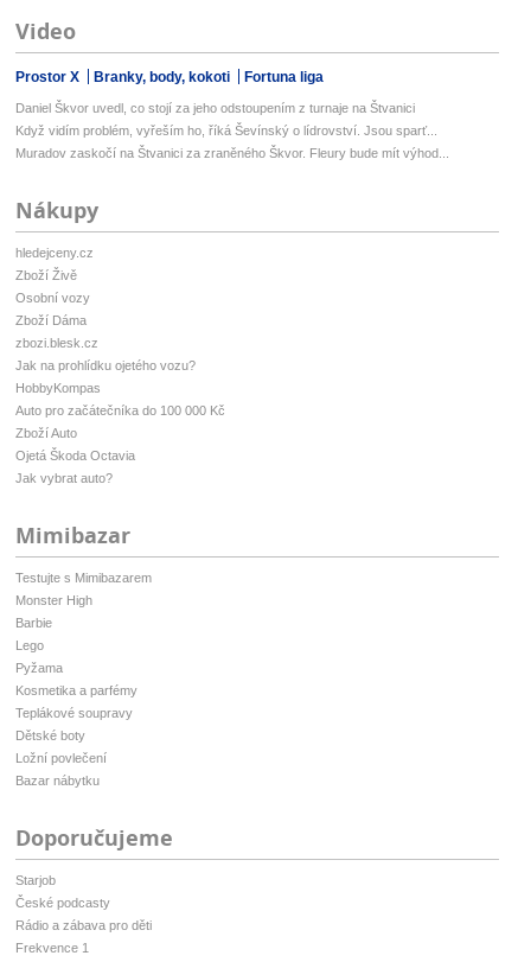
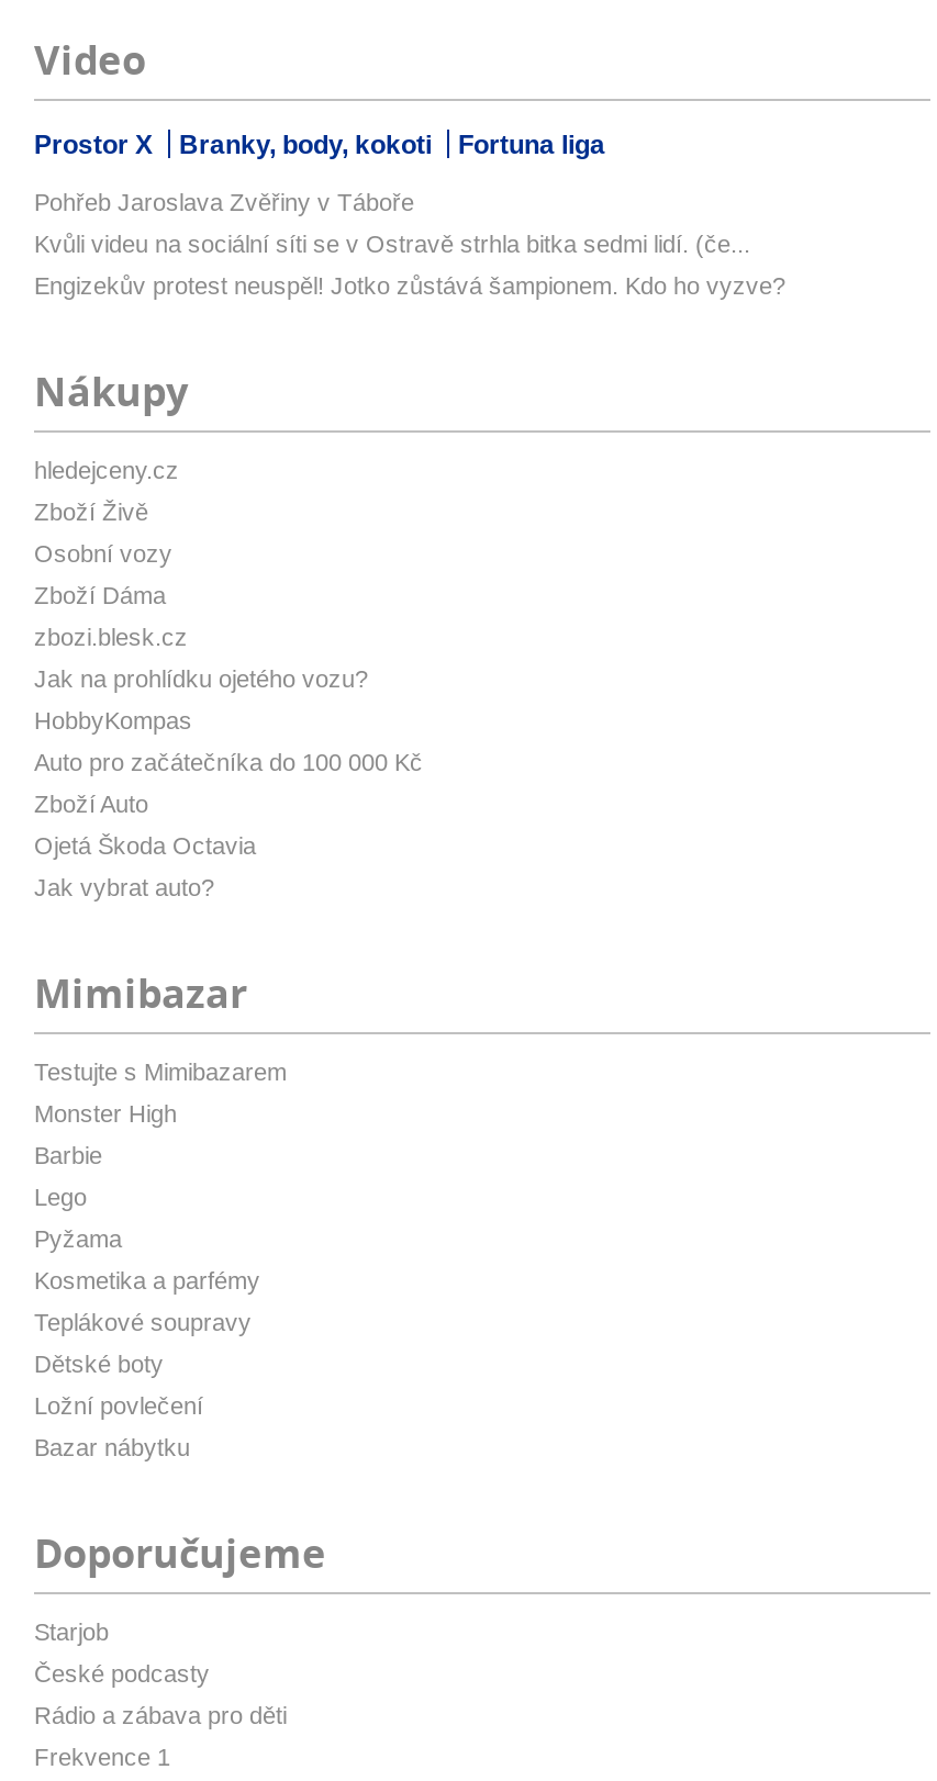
- Daniel Škvor uvedl, co stojí za jeho odstoupením z turnaje na Štvanici
+ Pohřeb Jaroslava Zvěřiny v Táboře

- Když vidím problém, vyřeším ho, říká Ševínský o lídrovství. Jsou sparť...
+ Kvůli videu na sociální síti se v Ostravě strhla bitka sedmi lidí. (če...

- Muradov zaskočí na Štvanici za zraněného Škvor. Fleury bude mít výhod...
+ Engizekův protest neuspěl! Jotko zůstává šampionem. Kdo ho vyzve?
